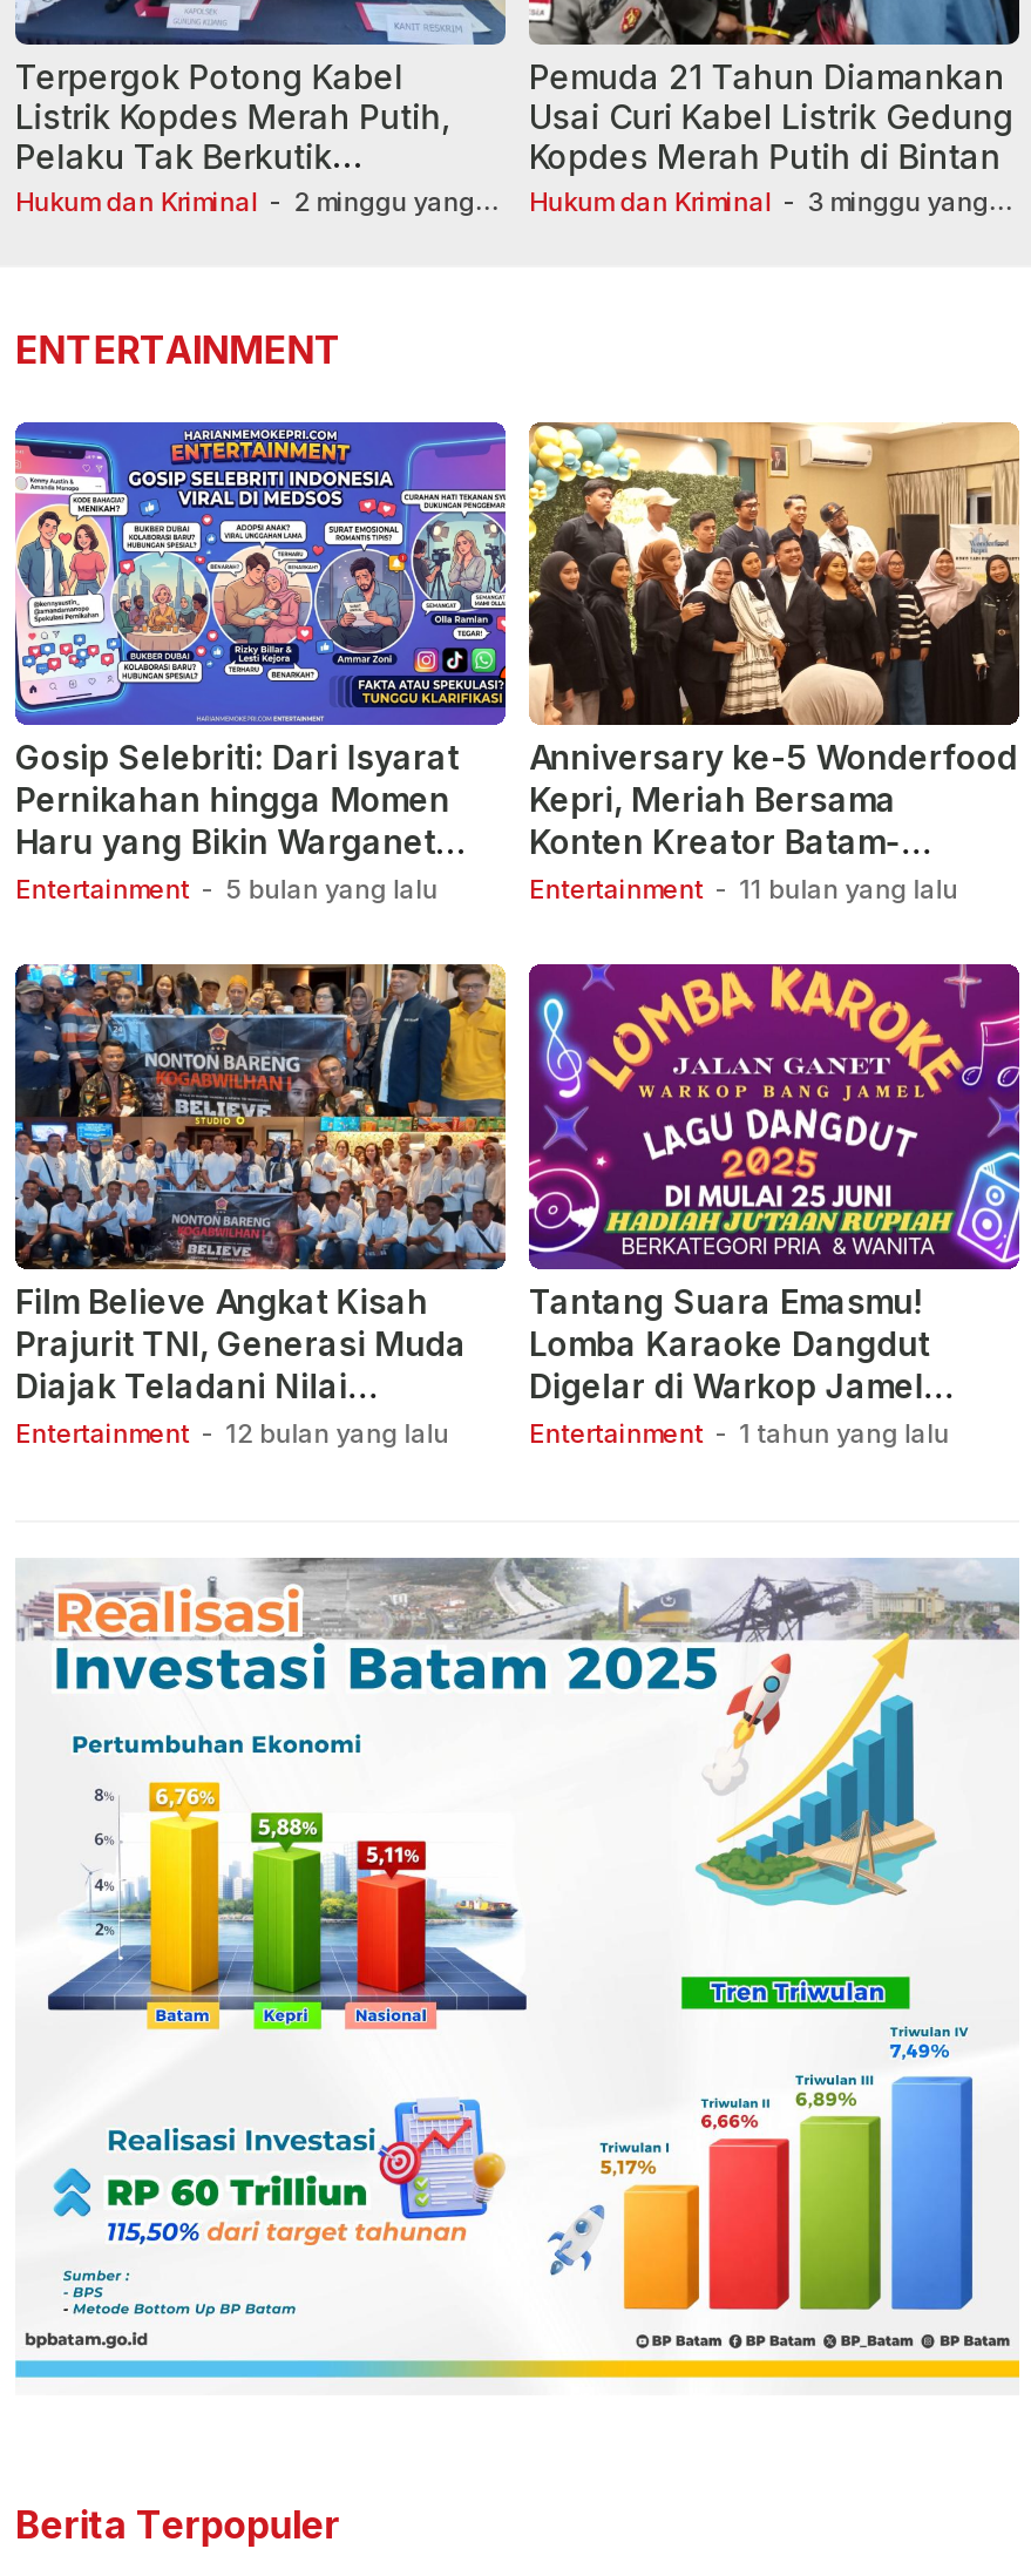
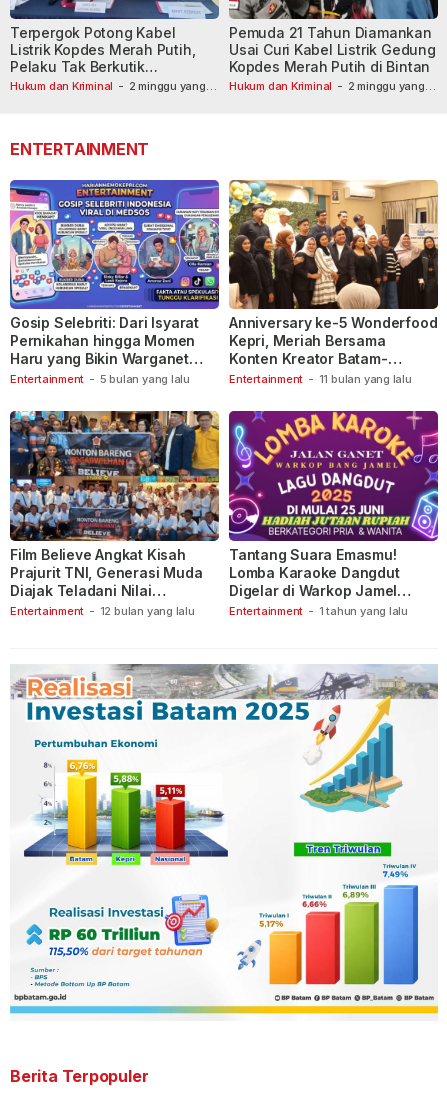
- Hukum dan Kriminal - 3 minggu yang
+ Hukum dan Kriminal - 2 minggu yang
